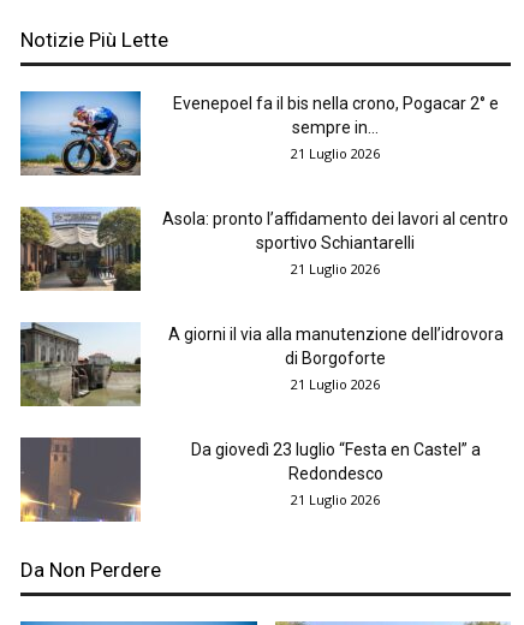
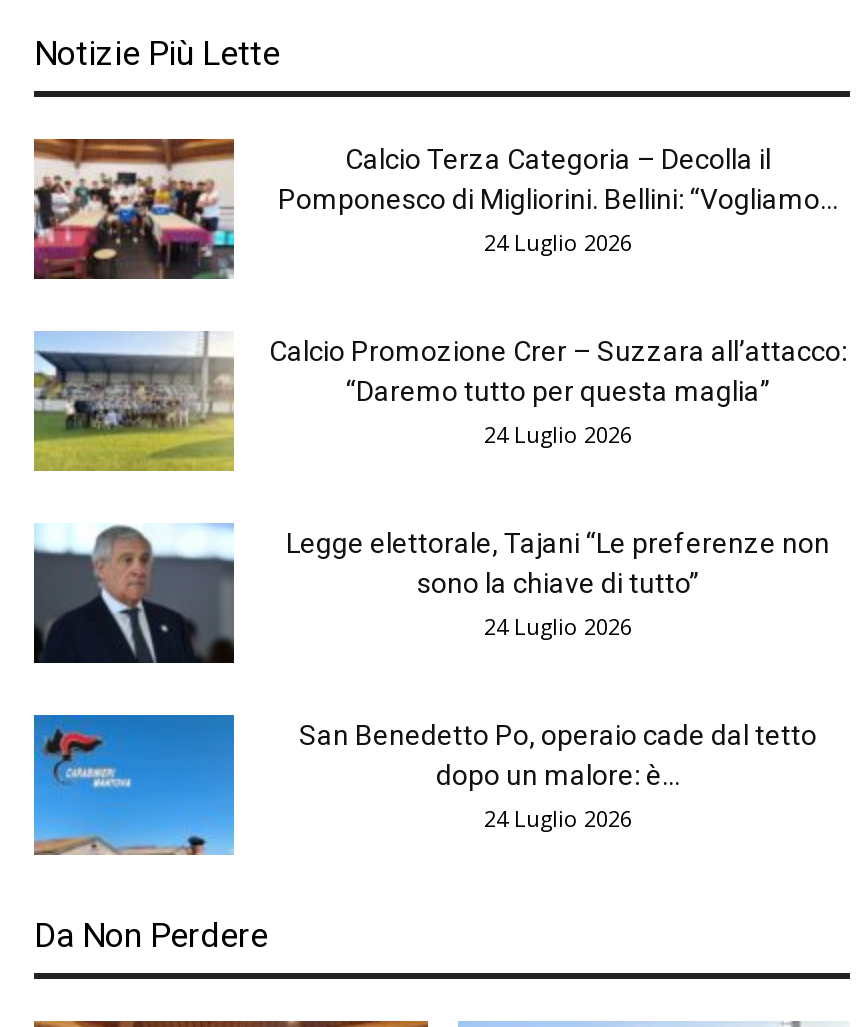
- [image]
- Evenepoel fa il bis nella crono, Pogacar 2° e
- sempre in...
- 21 Luglio 2026
+ [image]
+ Calcio Terza Categoria – Decolla il
+ Pomponesco di Migliorini. Bellini: “Vogliamo...
+ 24 Luglio 2026

- [image]
- Asola: pronto l’affidamento dei lavori al centro
- sportivo Schiantarelli
- 21 Luglio 2026
+ [image]
+ Calcio Promozione Crer – Suzzara all’attacco:
+ “Daremo tutto per questa maglia”
+ 24 Luglio 2026

- [image]
- A giorni il via alla manutenzione dell’idrovora
- di Borgoforte
- 21 Luglio 2026
+ [image]
+ Legge elettorale, Tajani “Le preferenze non
+ sono la chiave di tutto”
+ 24 Luglio 2026

- [image]
+ [image]

- Da giovedì 23 luglio “Festa en Castel” a
- Redondesco
- 21 Luglio 2026
+ San Benedetto Po, operaio cade dal tetto
+ dopo un malore: è...
+ 24 Luglio 2026
